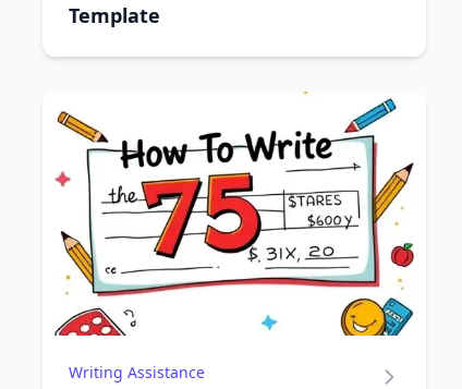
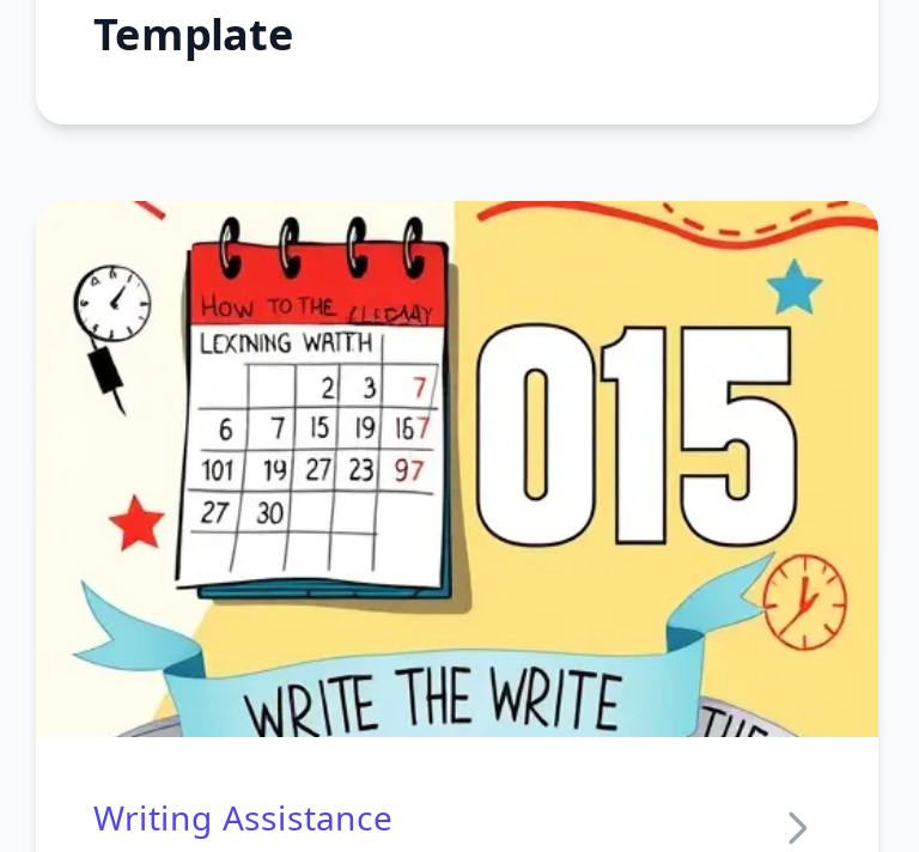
- [image]
+ [image]
